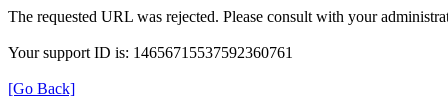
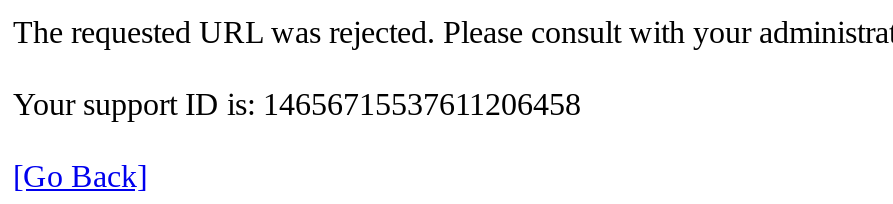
- Your support ID is: 14656715537592360761
+ Your support ID is: 14656715537611206458
